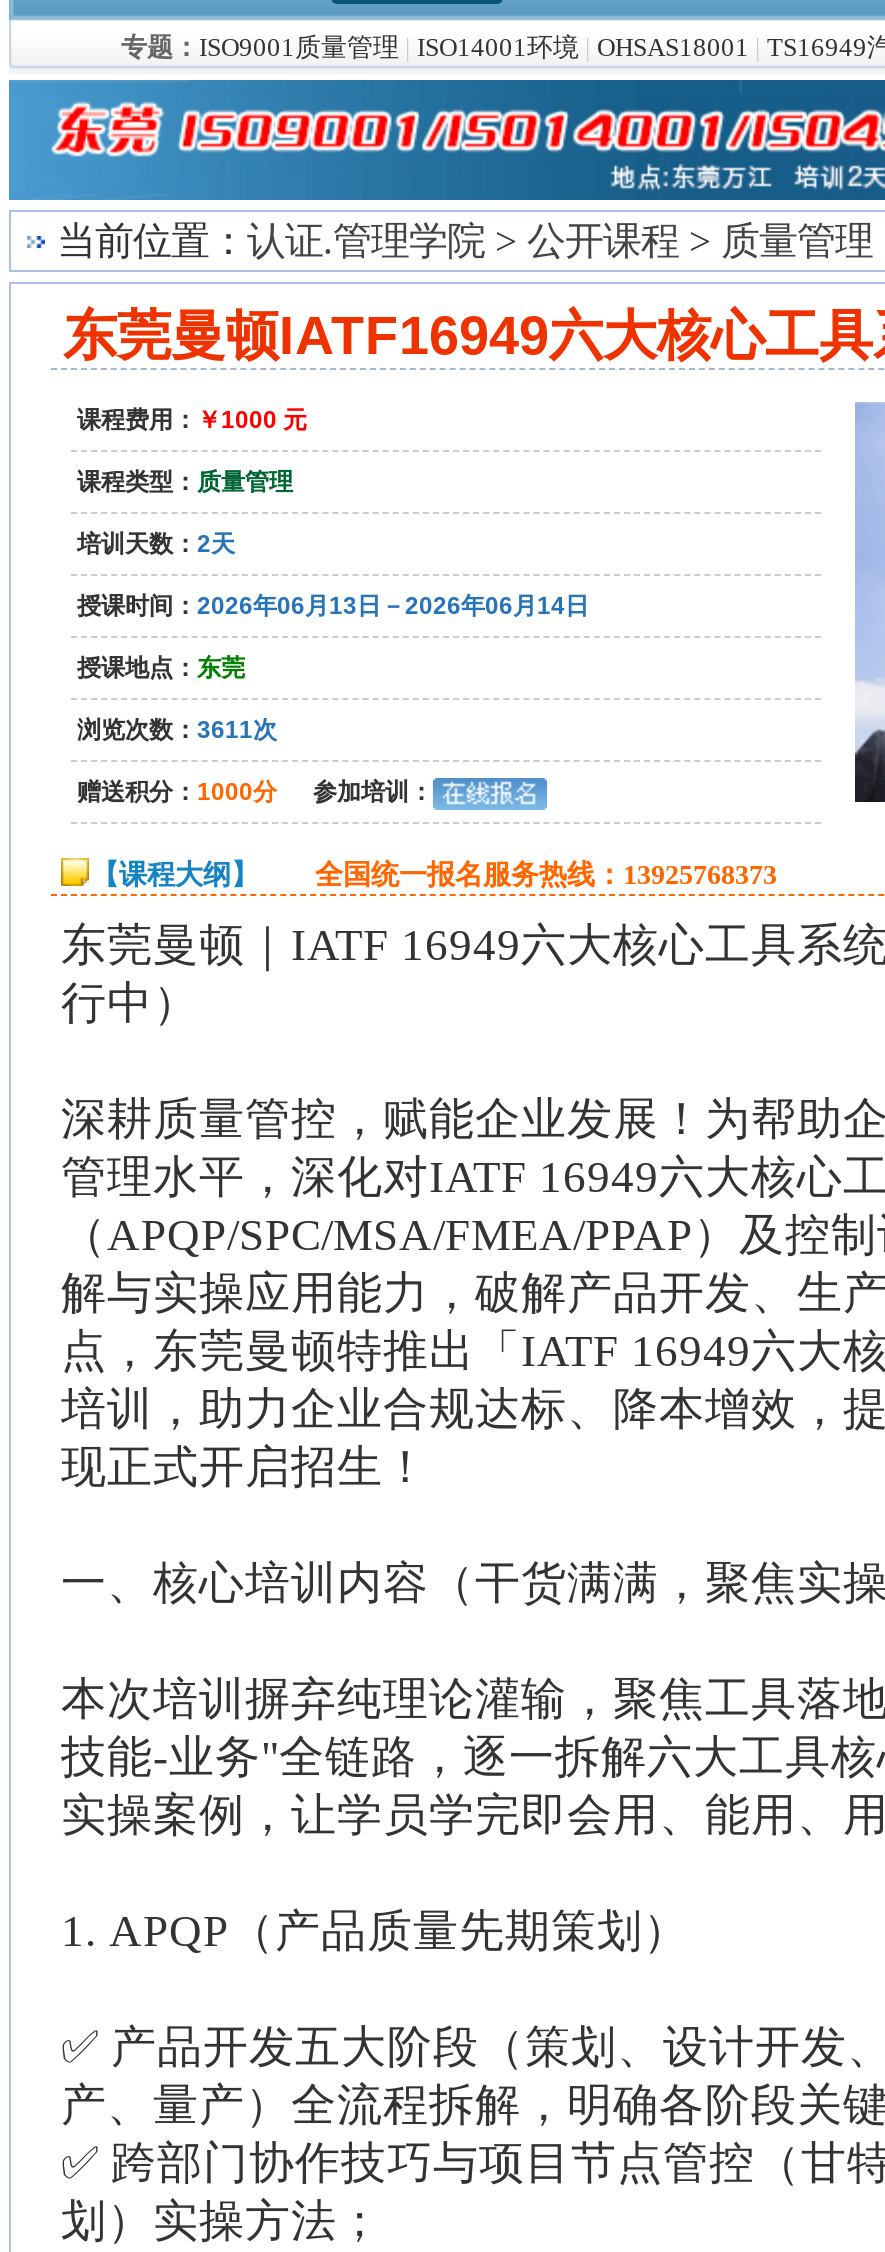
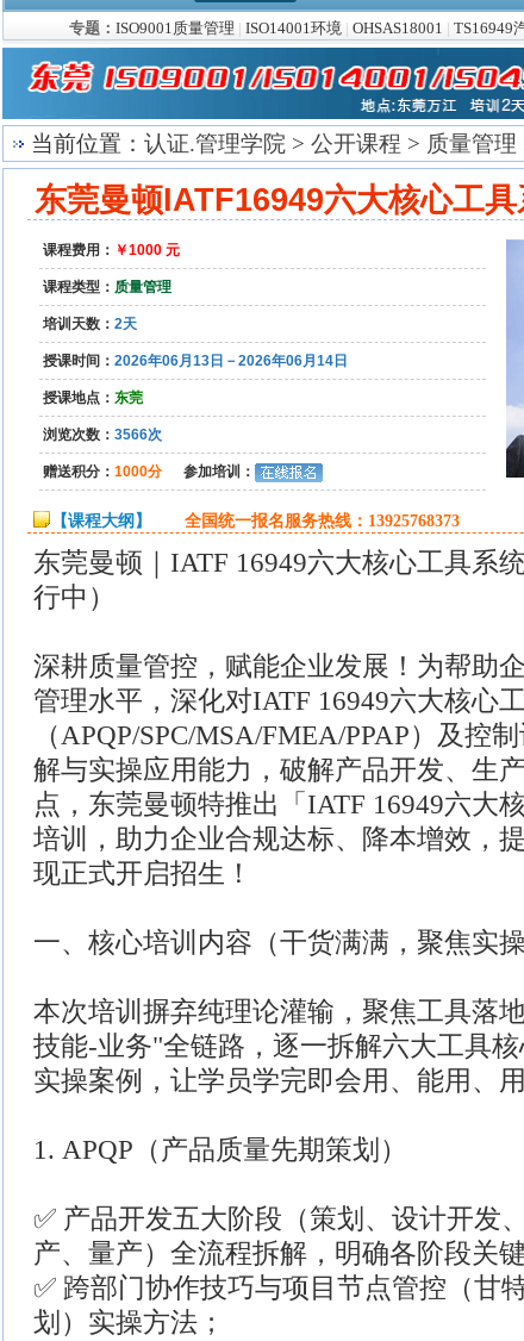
- 浏览次数：3611次
+ 浏览次数：3566次
